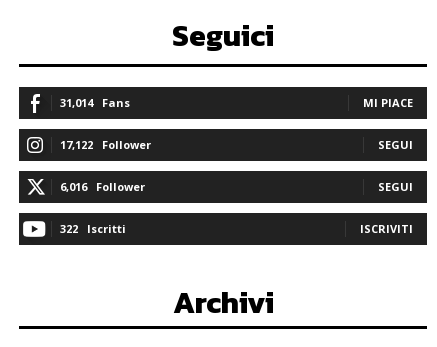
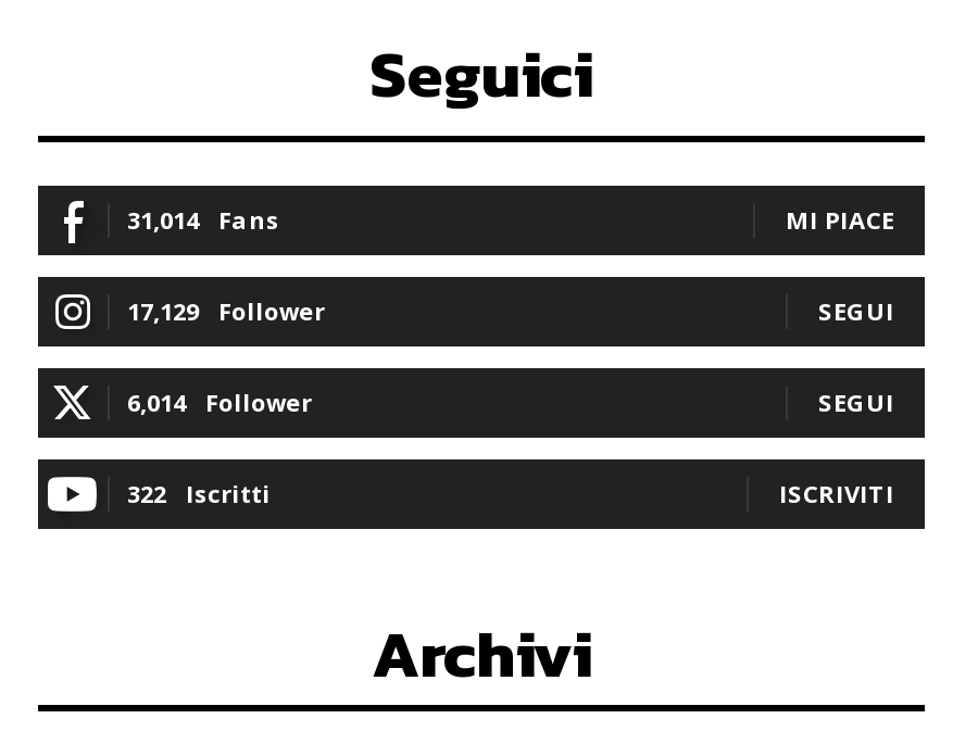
- 17,122 Follower
+ 17,129 Follower

- 6,016 Follower
+ 6,014 Follower
